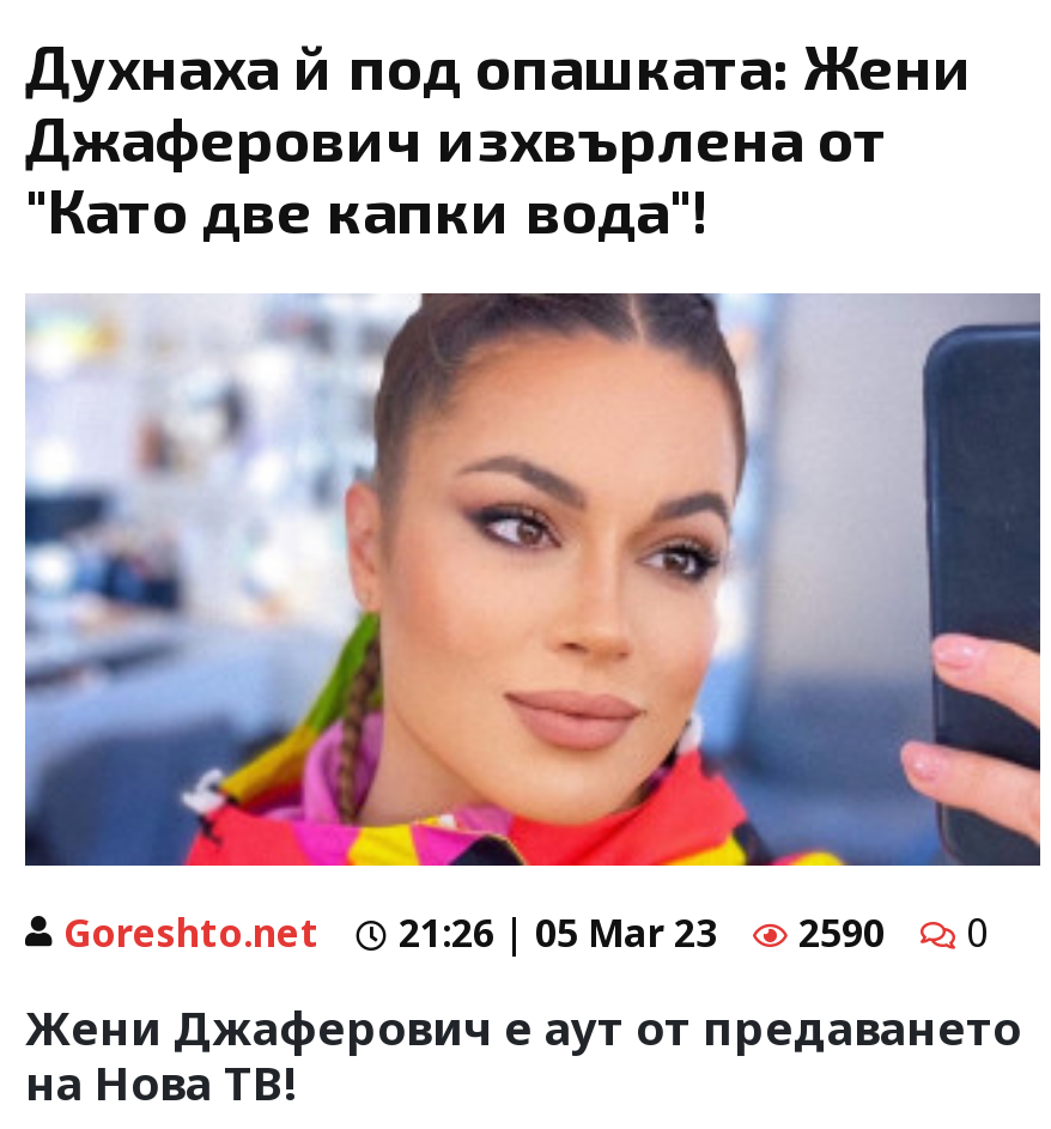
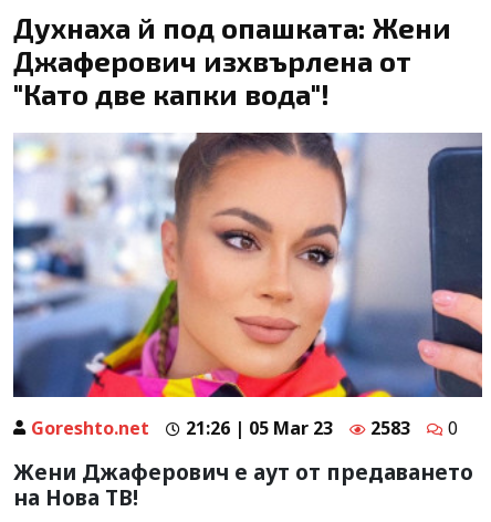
- 2590
+ 2583
